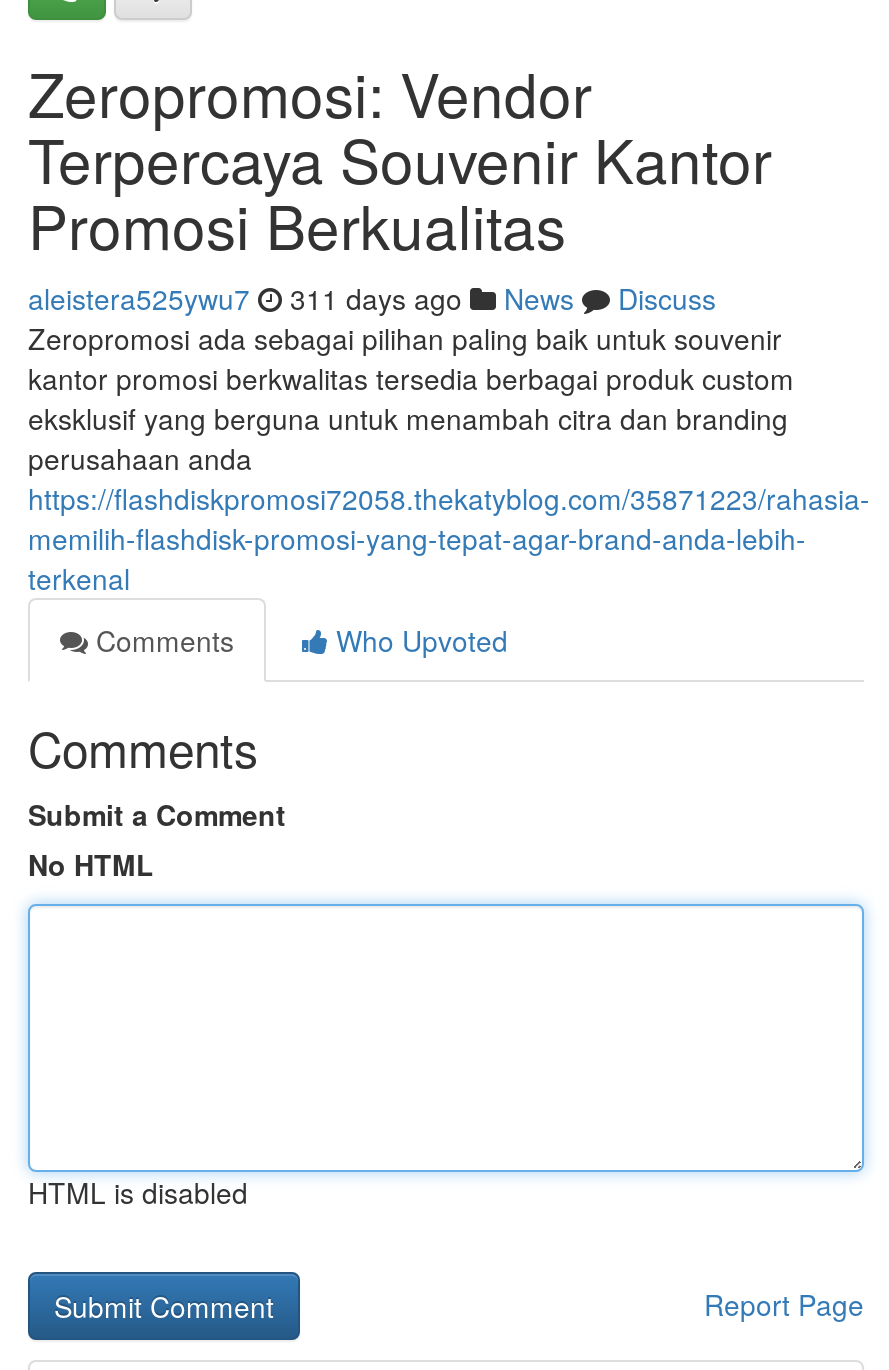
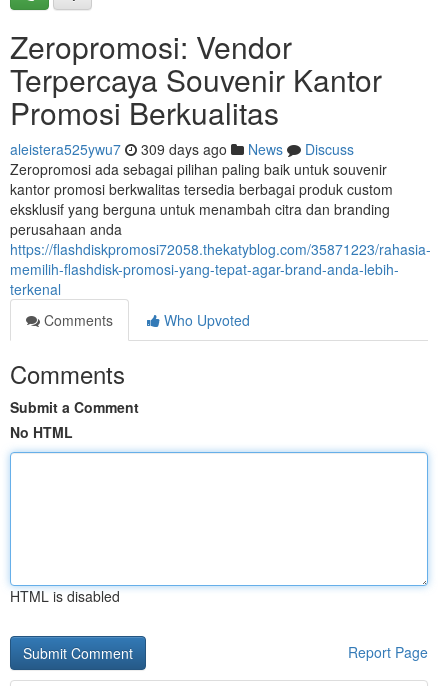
- aleistera525ywu7 311 days ago News Discuss
+ aleistera525ywu7 309 days ago News Discuss
